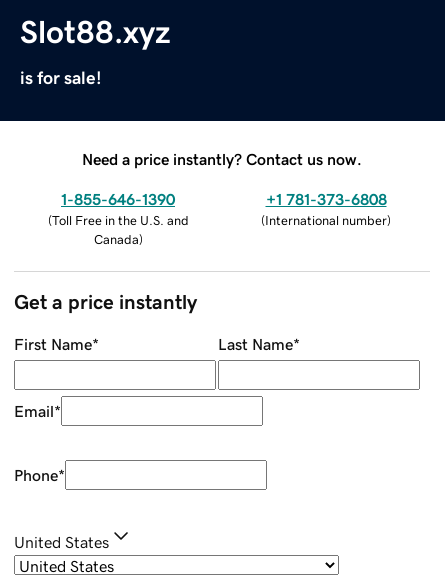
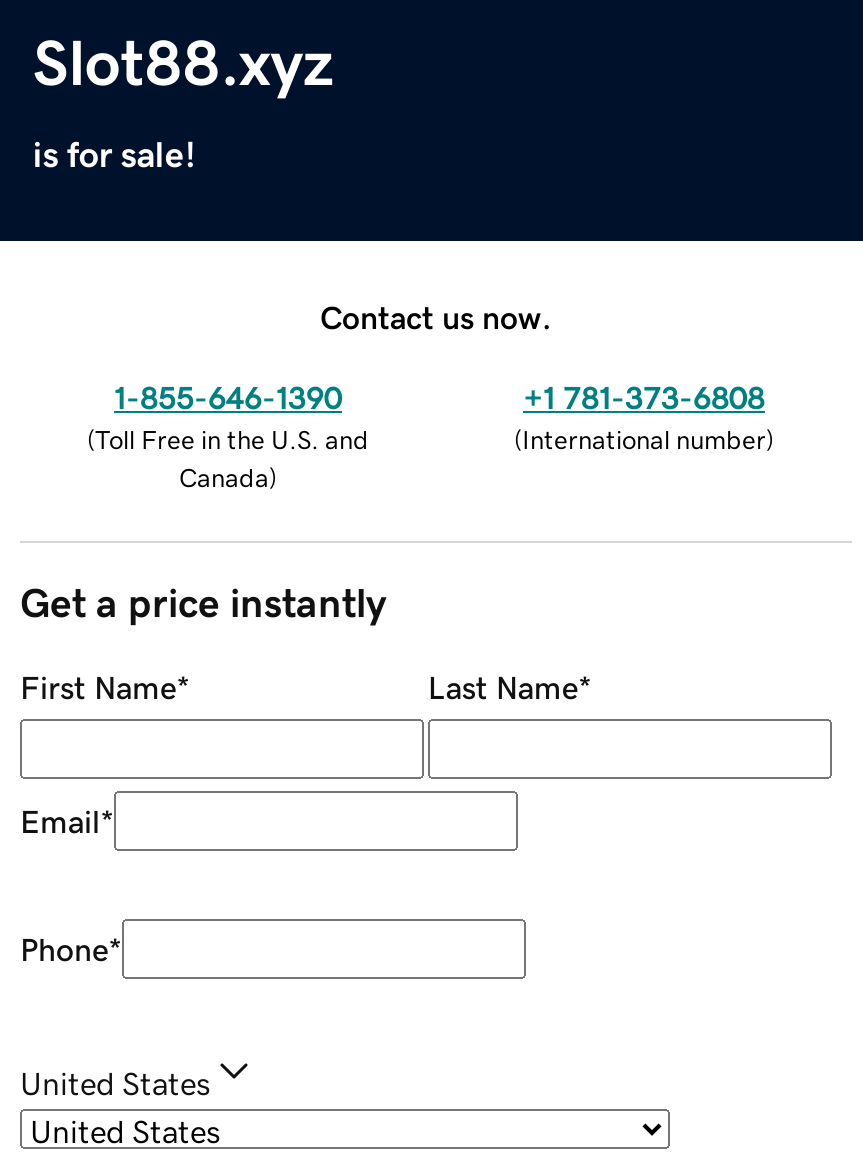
- Need a price instantly? Contact us now.
+ Contact us now.
